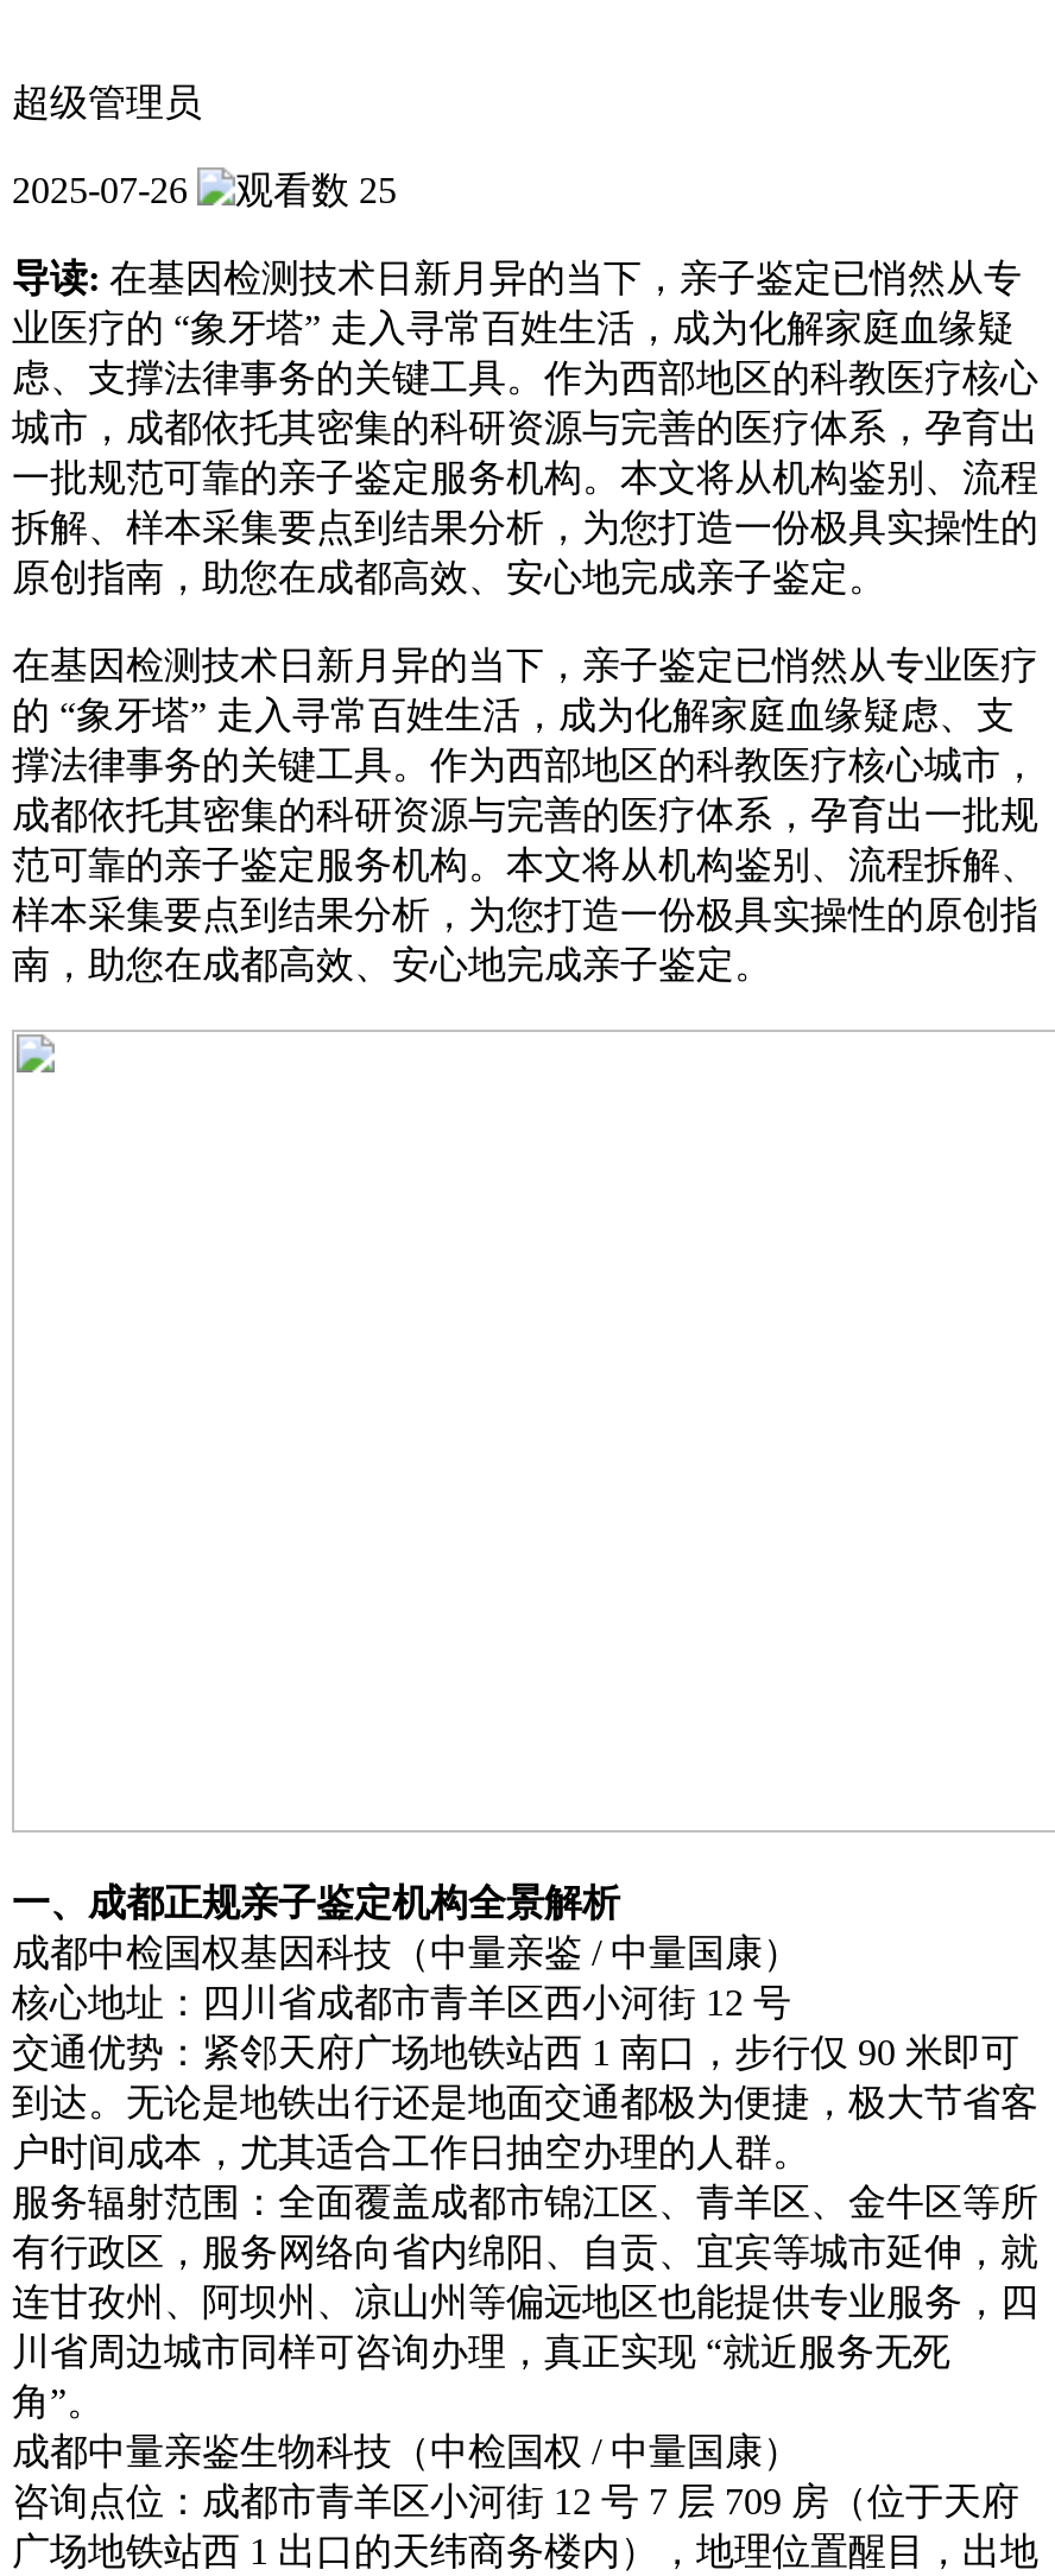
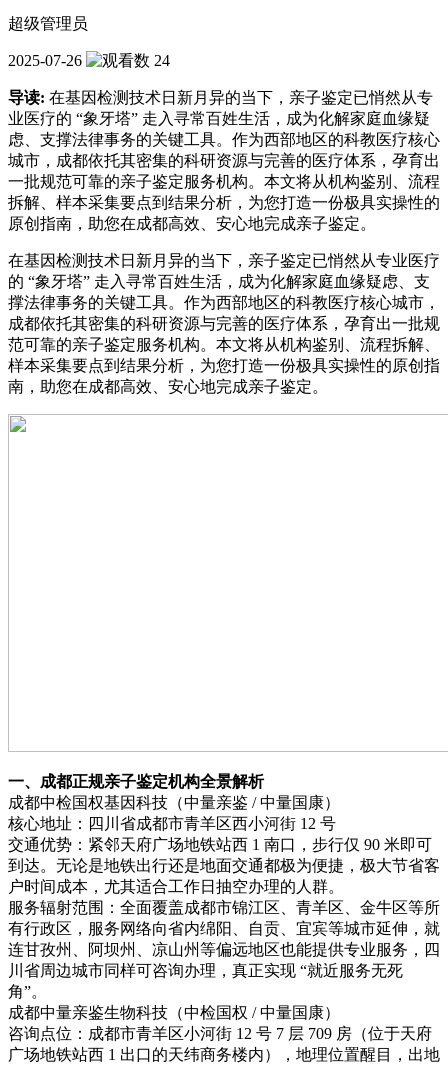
- 25
+ 24
